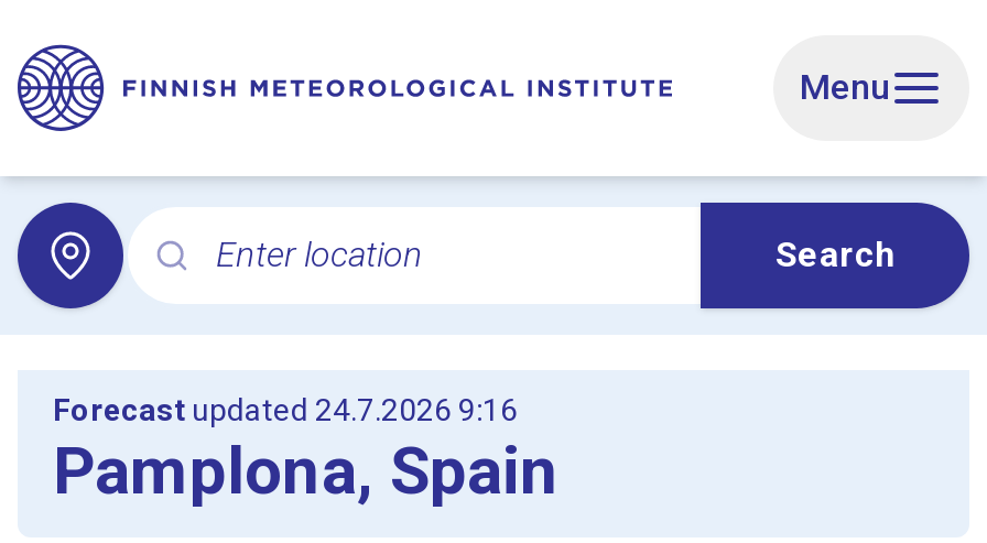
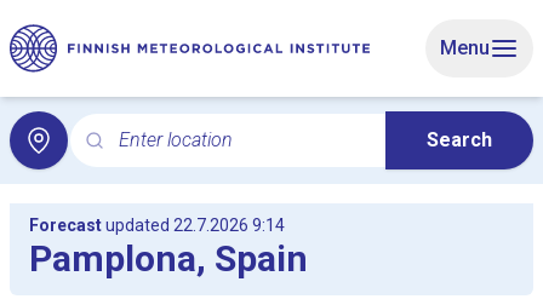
- Forecast updated 24.7.2026 9:16
+ Forecast updated 22.7.2026 9:14
